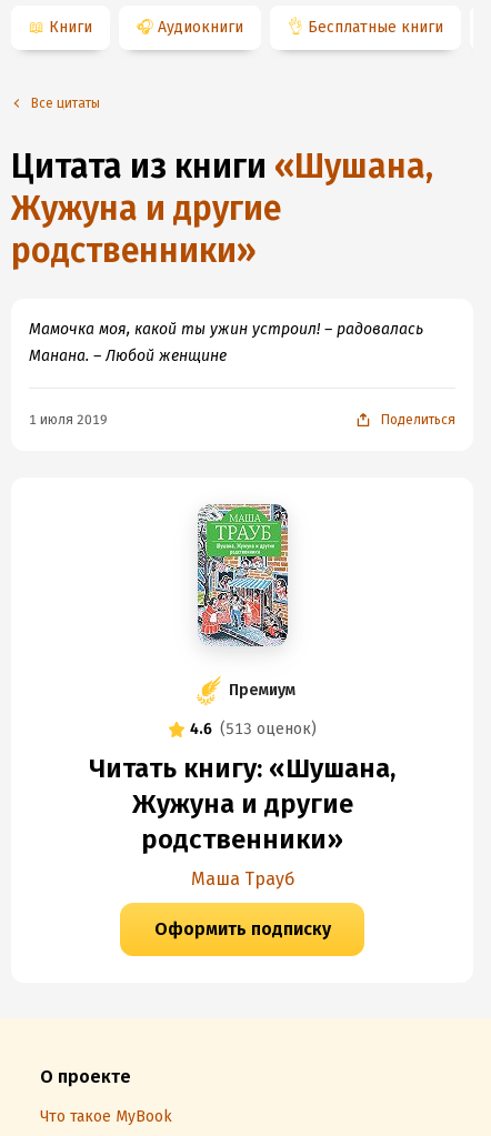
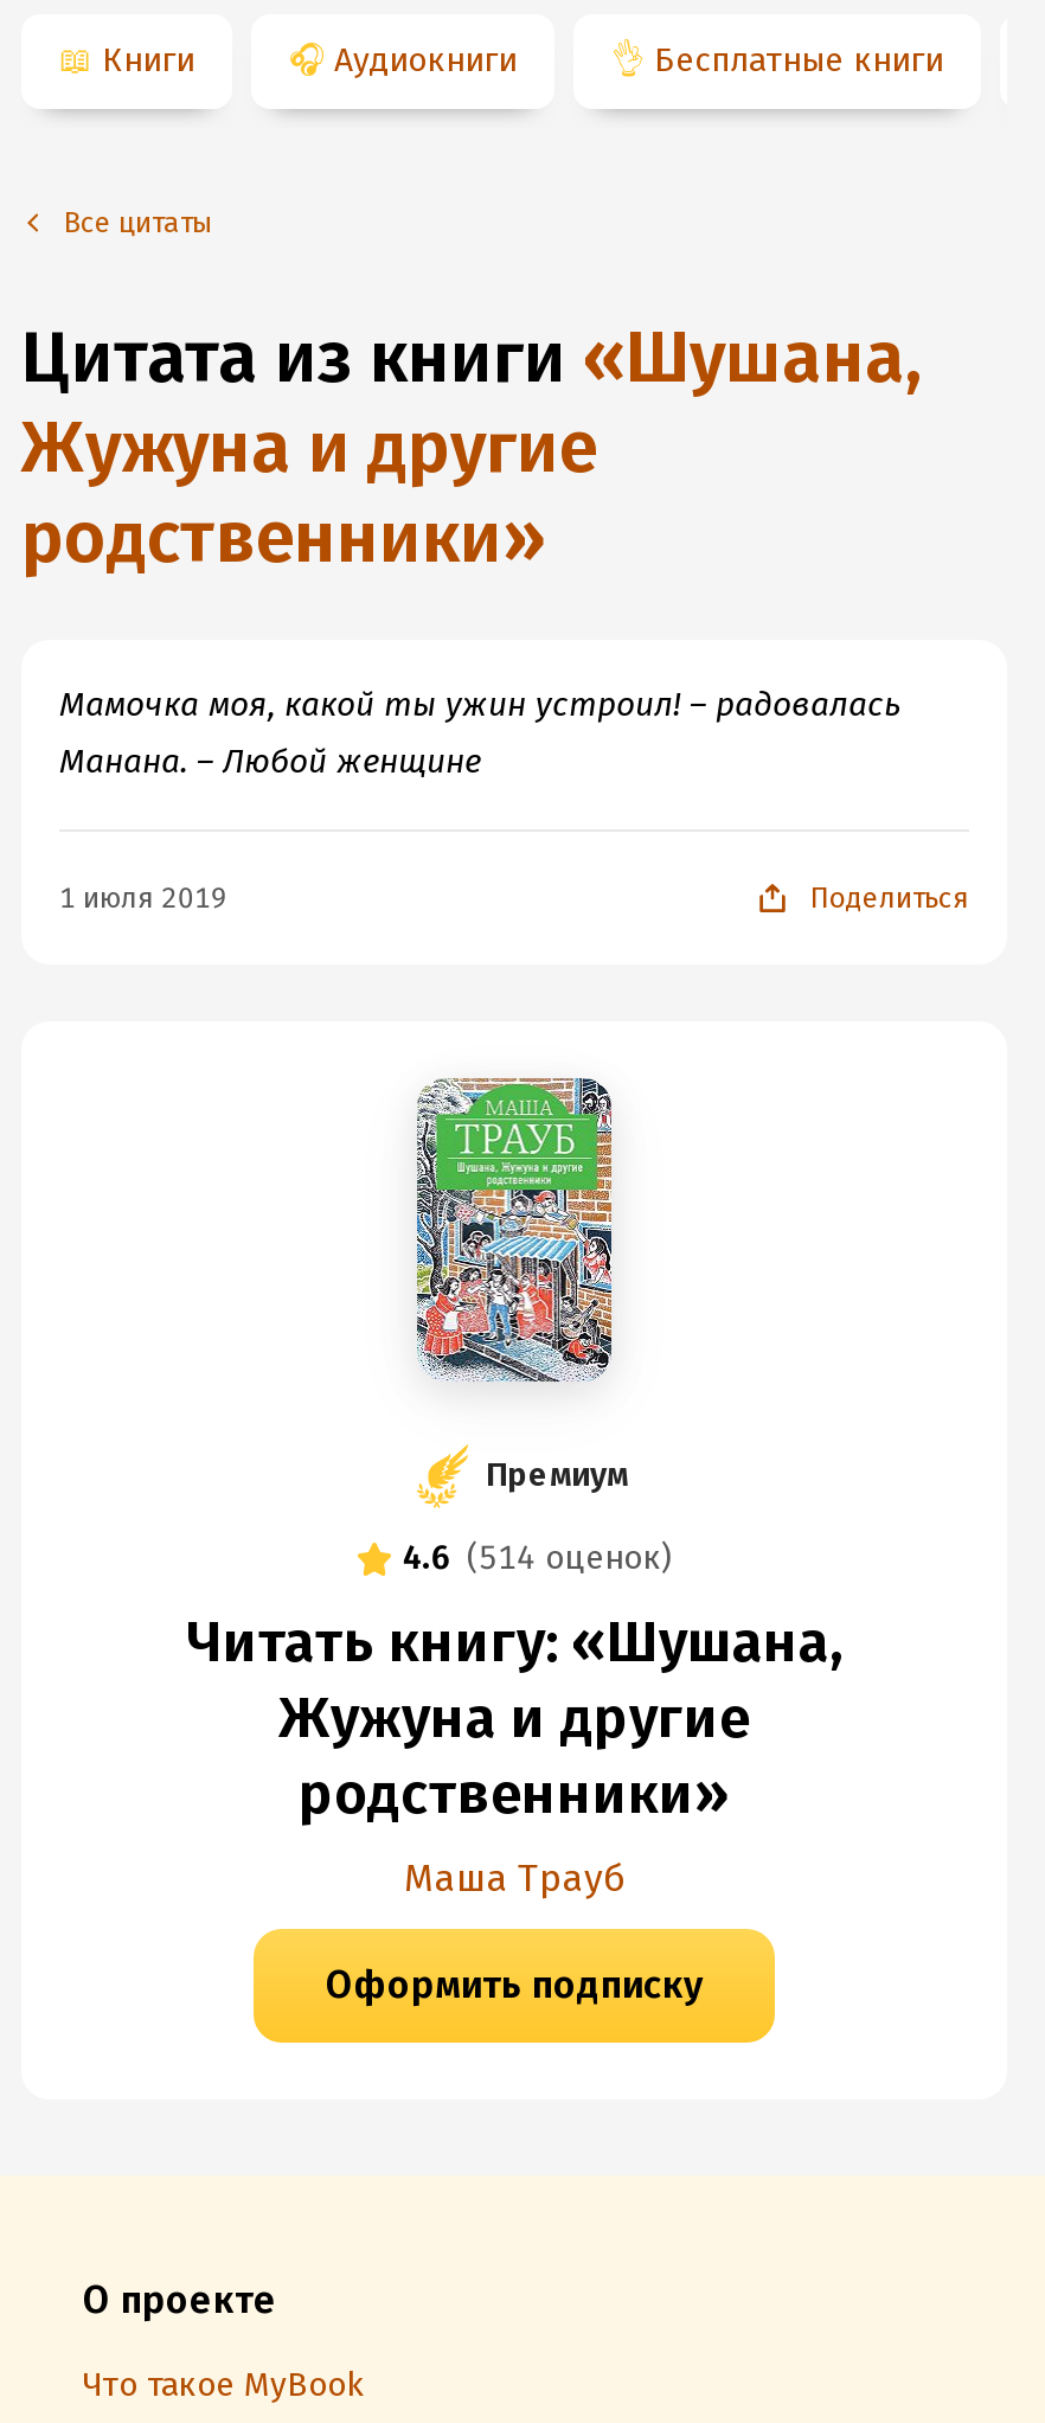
- 4.6 (513 оценок)
+ 4.6 (514 оценок)
